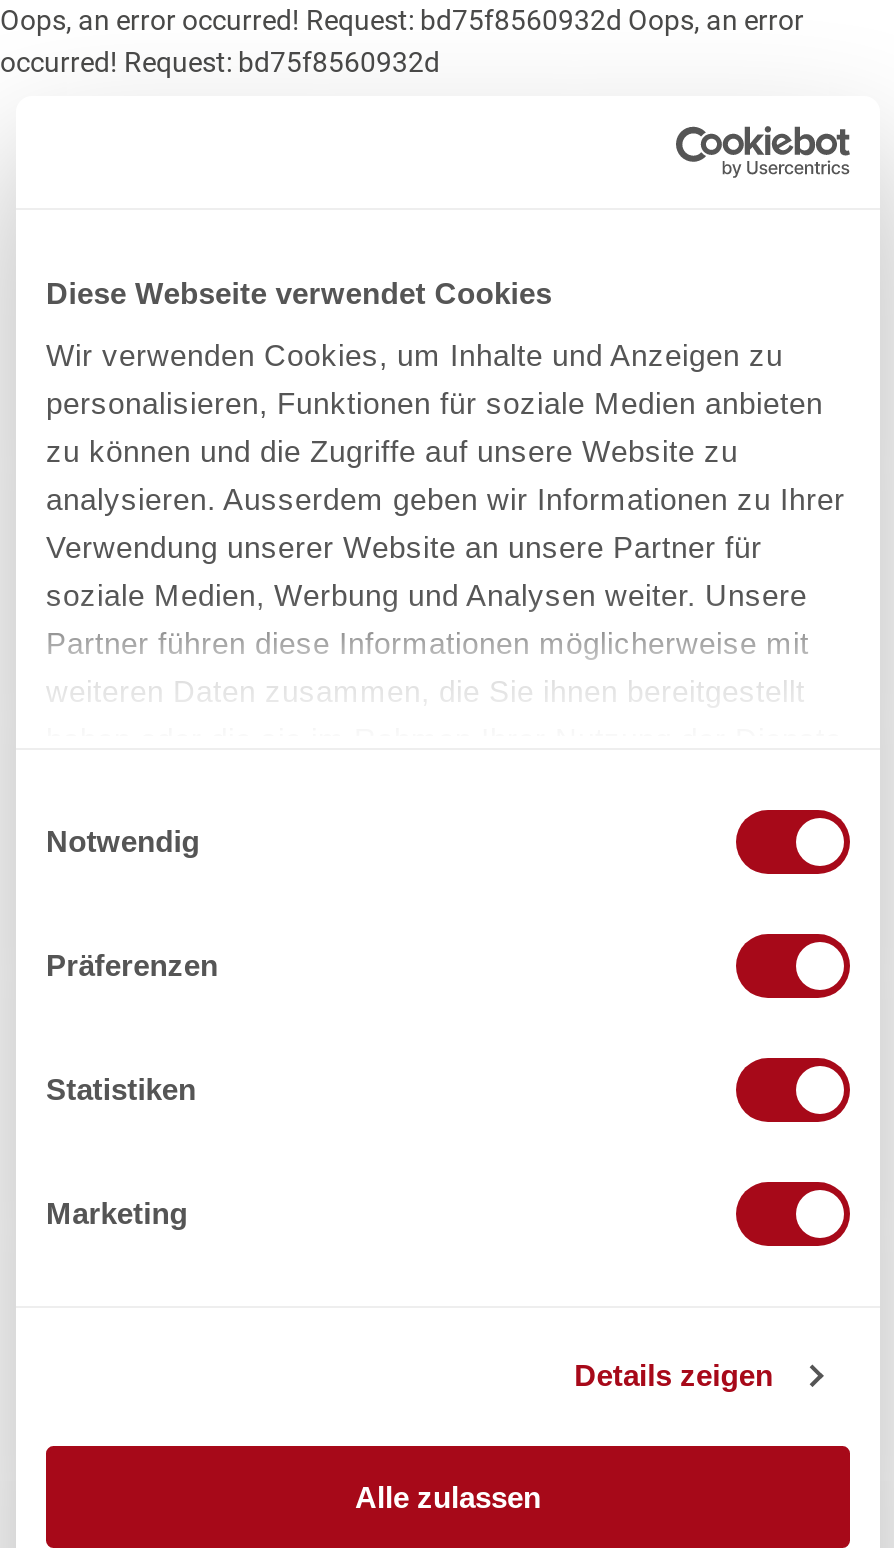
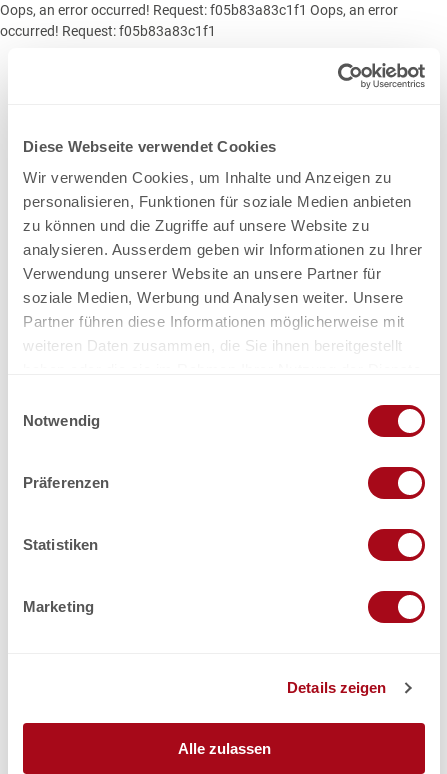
- Oops, an error occurred! Request: bd75f8560932d Oops, an error
+ Oops, an error occurred! Request: f05b83a83c1f1 Oops, an error

- occurred! Request: bd75f8560932d
+ occurred! Request: f05b83a83c1f1
